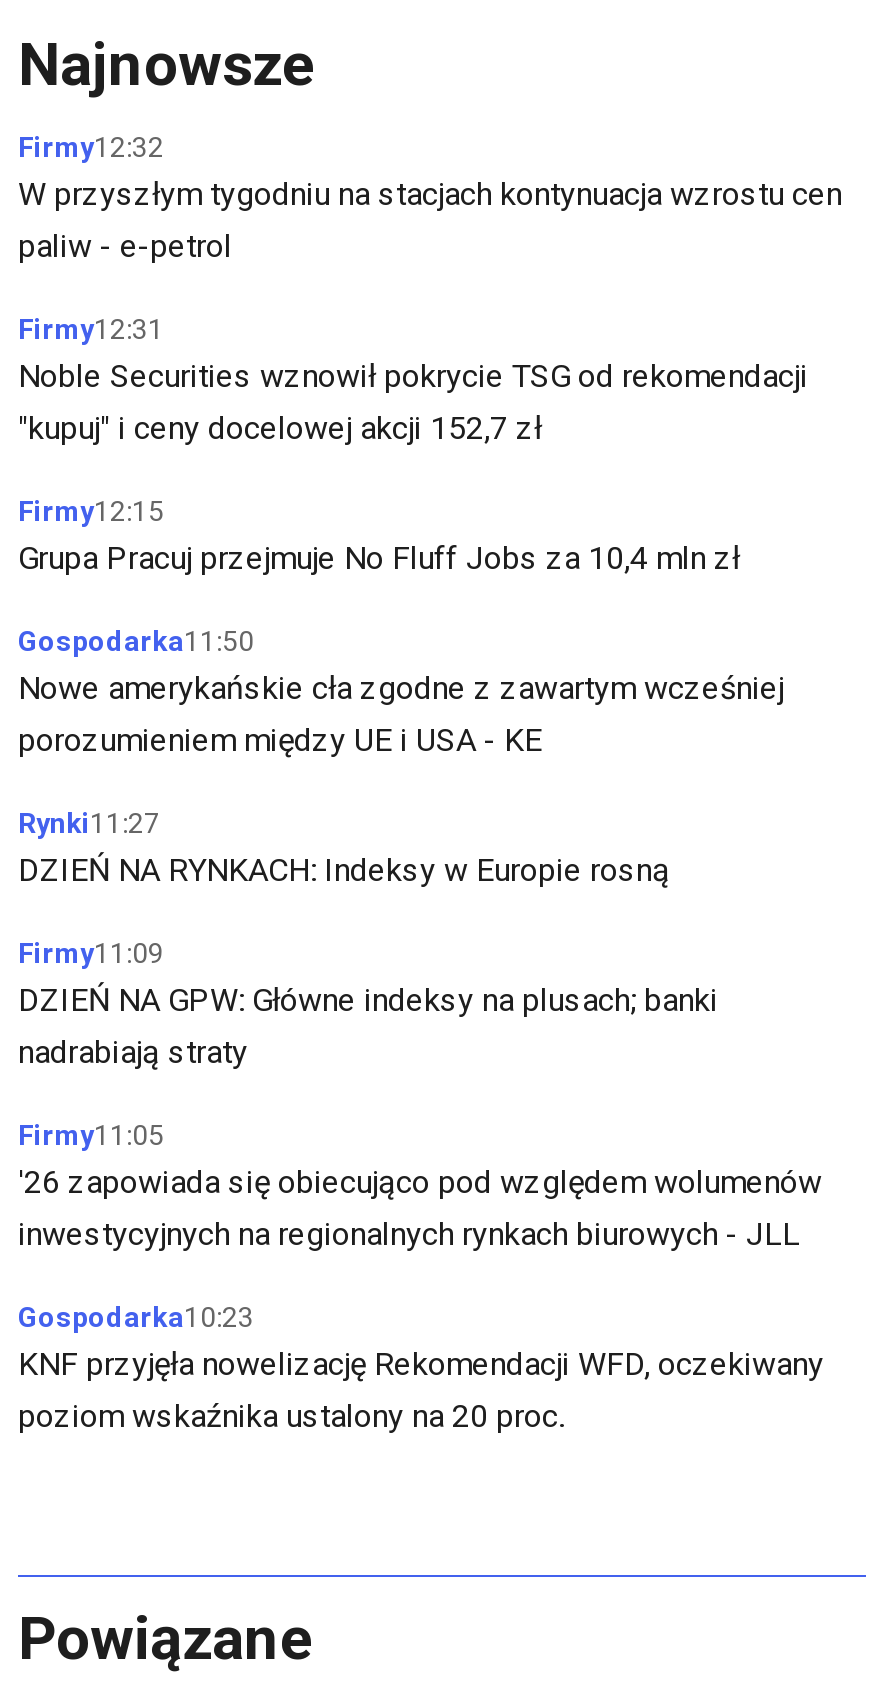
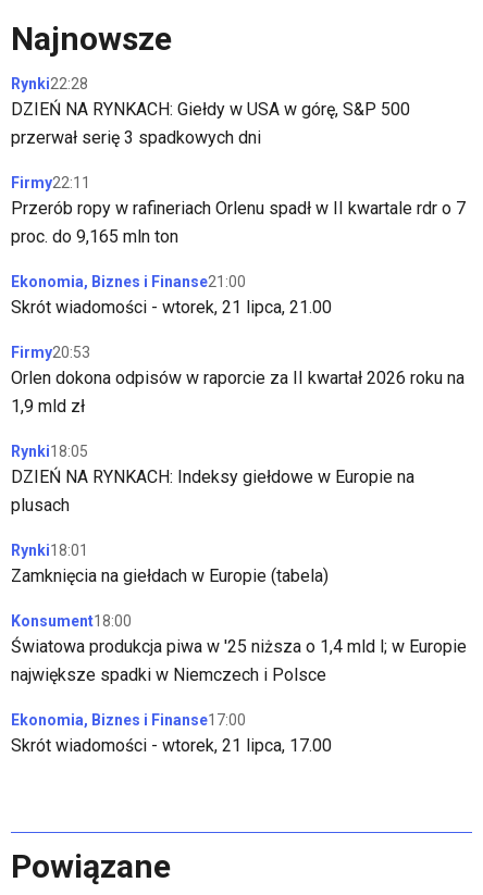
- Firmy12:32
- W przyszłym tygodniu na stacjach kontynuacja wzrostu cen
- paliw - e-petrol
+ Rynki22:28
+ DZIEŃ NA RYNKACH: Giełdy w USA w górę, S&P 500
+ przerwał serię 3 spadkowych dni

- Firmy12:31
- Noble Securities wznowił pokrycie TSG od rekomendacji
- "kupuj" i ceny docelowej akcji 152,7 zł
+ Firmy22:11
+ Przerób ropy w rafineriach Orlenu spadł w II kwartale rdr o 7
+ proc. do 9,165 mln ton

- Firmy12:15
- Grupa Pracuj przejmuje No Fluff Jobs za 10,4 mln zł
+ Ekonomia, Biznes i Finanse21:00
+ Skrót wiadomości - wtorek, 21 lipca, 21.00

- Gospodarka11:50
- Nowe amerykańskie cła zgodne z zawartym wcześniej
- porozumieniem między UE i USA - KE
+ Firmy20:53
+ Orlen dokona odpisów w raporcie za II kwartał 2026 roku na
+ 1,9 mld zł

- Rynki11:27
- DZIEŃ NA RYNKACH: Indeksy w Europie rosną
+ Rynki18:05
+ DZIEŃ NA RYNKACH: Indeksy giełdowe w Europie na
+ plusach

- Firmy11:09
- DZIEŃ NA GPW: Główne indeksy na plusach; banki
- nadrabiają straty
+ Rynki18:01
+ Zamknięcia na giełdach w Europie (tabela)

- Firmy11:05
- '26 zapowiada się obiecująco pod względem wolumenów
- inwestycyjnych na regionalnych rynkach biurowych - JLL
+ Konsument18:00
+ Światowa produkcja piwa w '25 niższa o 1,4 mld l; w Europie
+ największe spadki w Niemczech i Polsce

- Gospodarka10:23
- KNF przyjęła nowelizację Rekomendacji WFD, oczekiwany
- poziom wskaźnika ustalony na 20 proc.
+ Ekonomia, Biznes i Finanse17:00
+ Skrót wiadomości - wtorek, 21 lipca, 17.00
